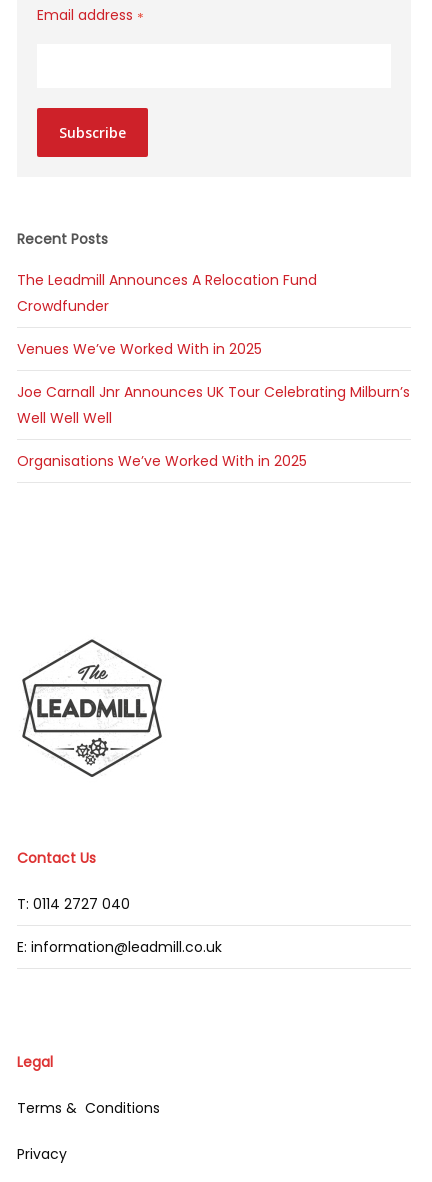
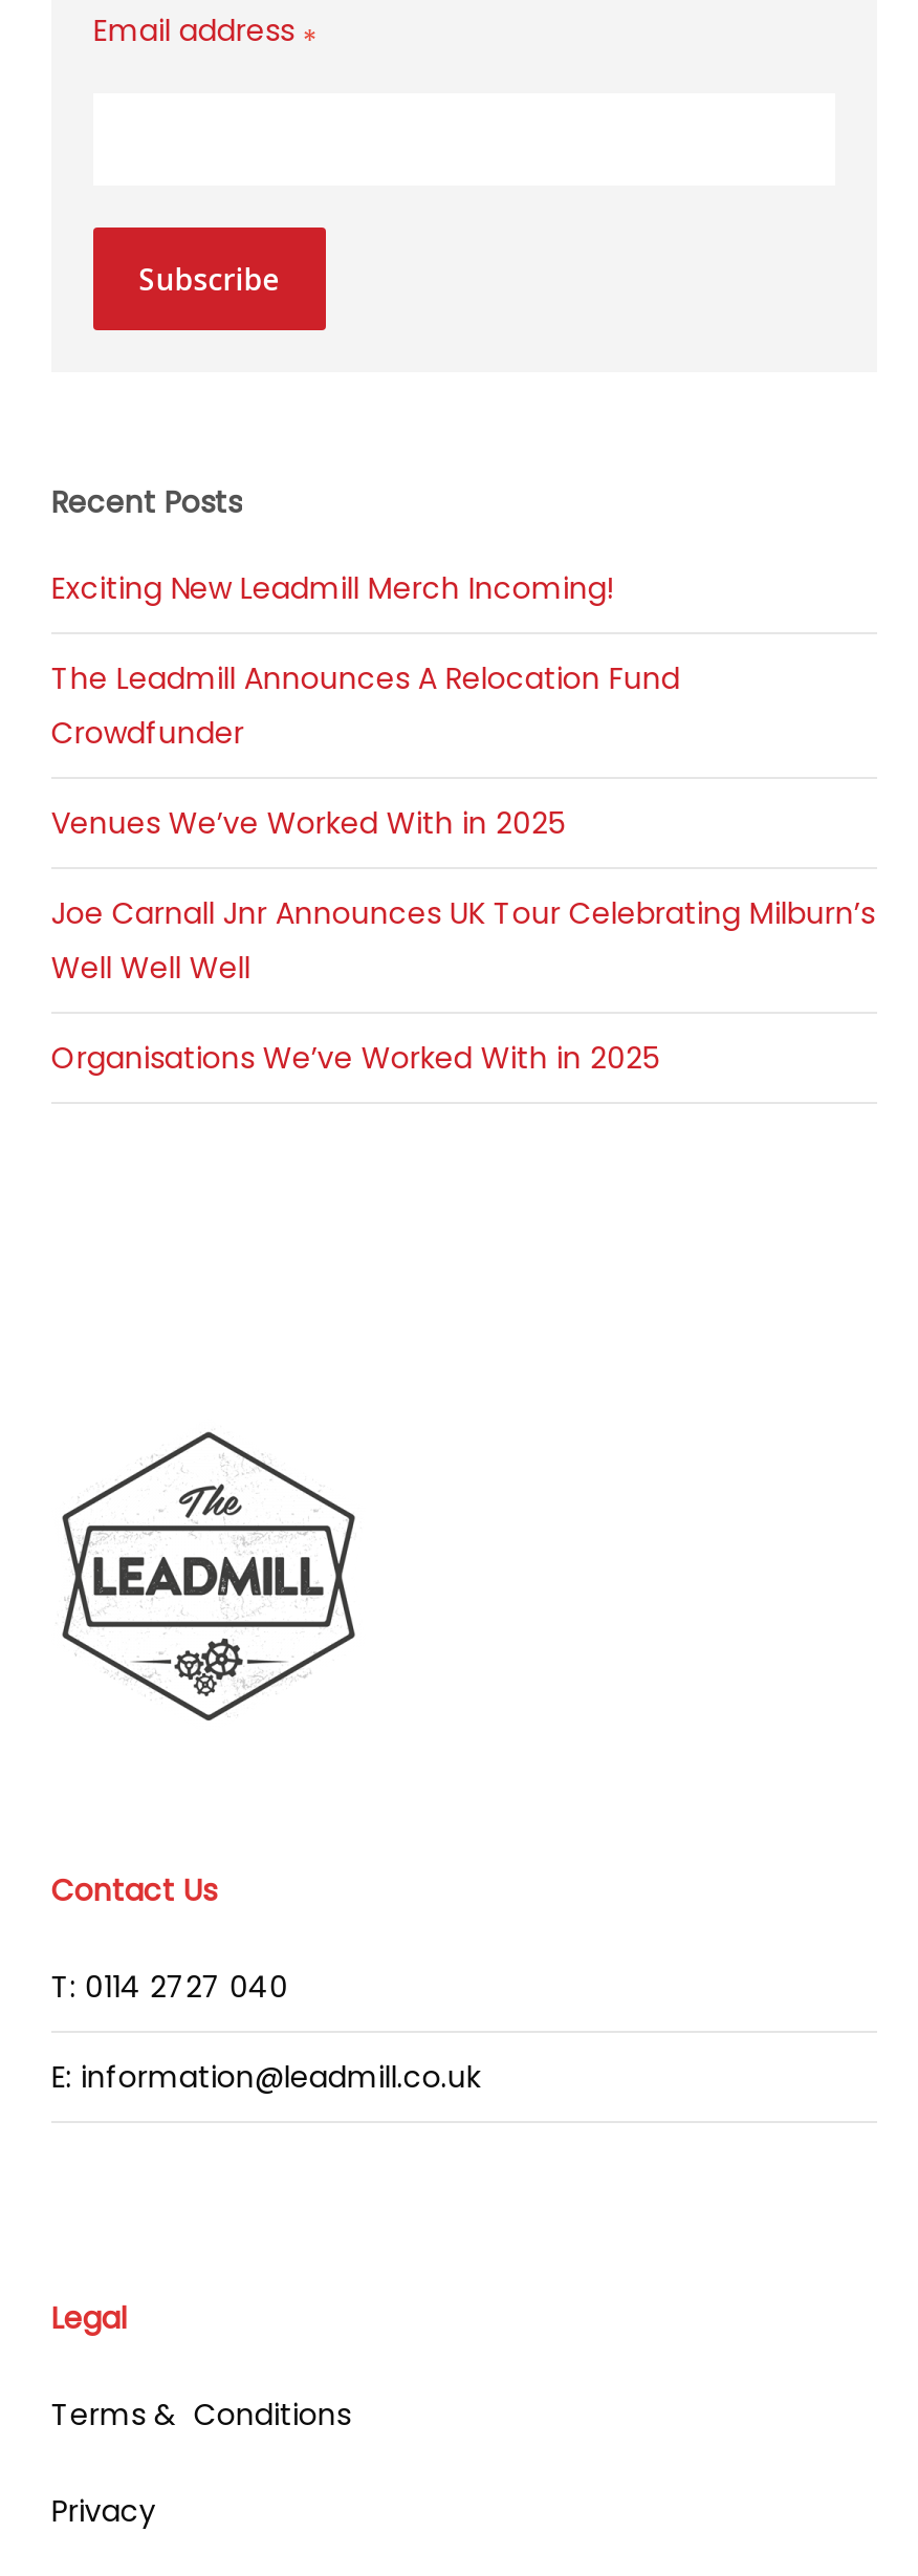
+ Exciting New Leadmill Merch Incoming!
